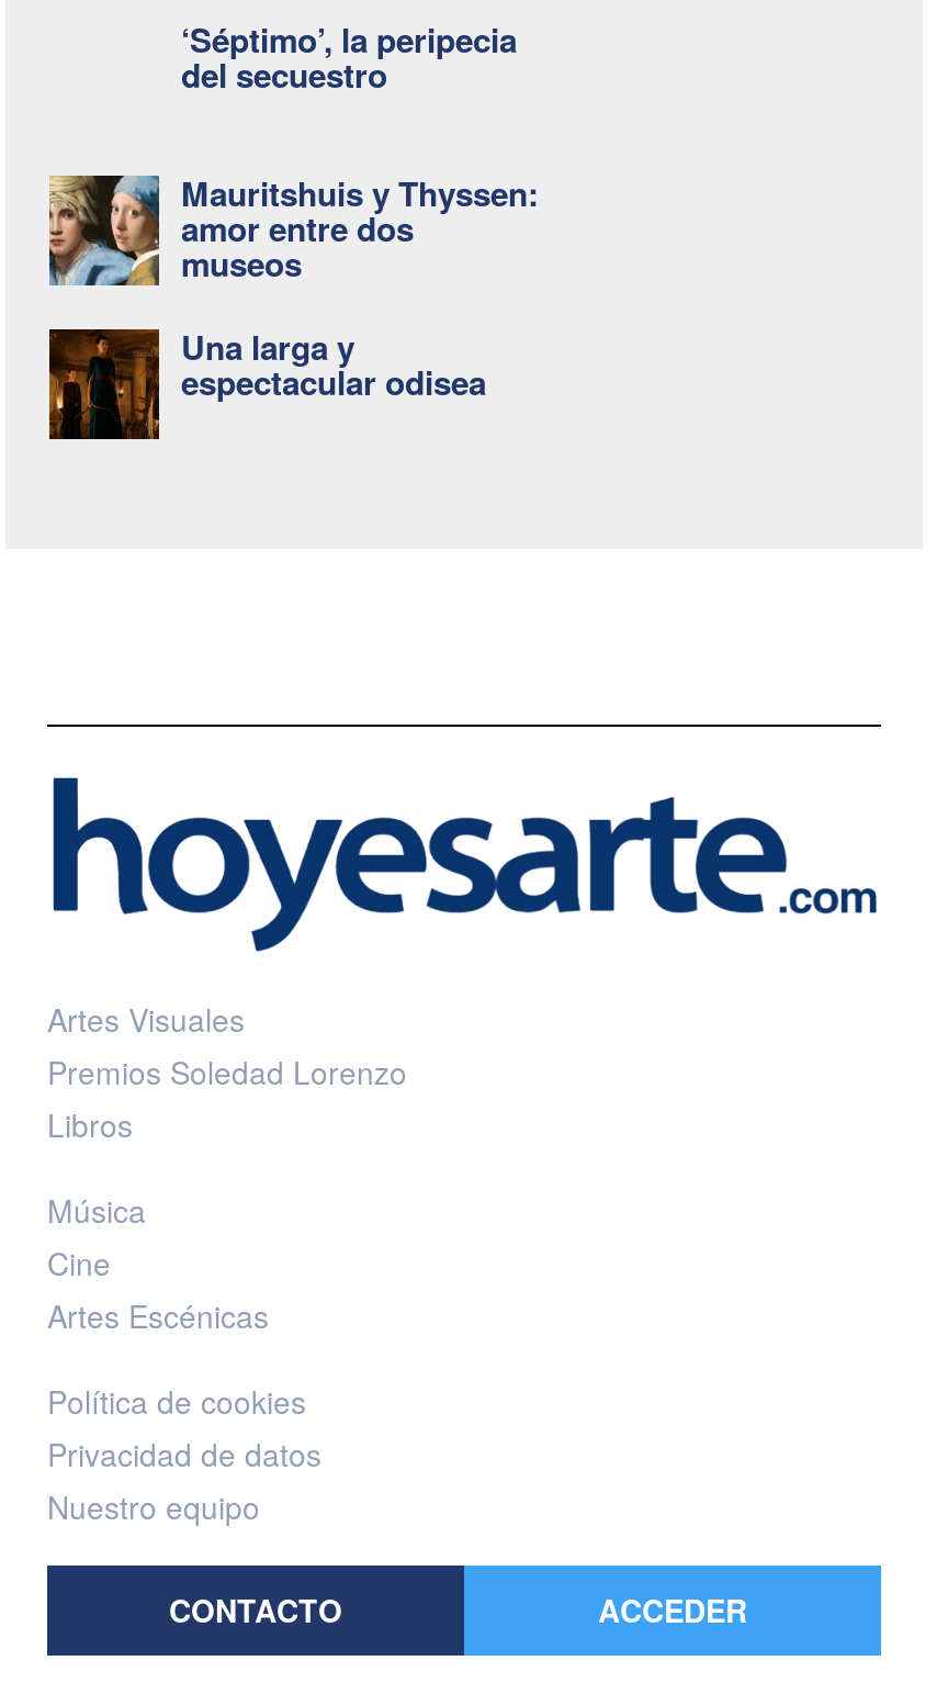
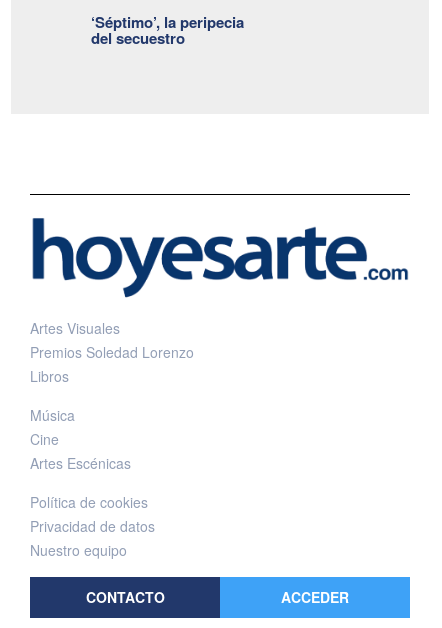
- [image]
- Mauritshuis y Thyssen:
- amor entre dos
- museos
- Una larga y
- espectacular odisea

- [image]
